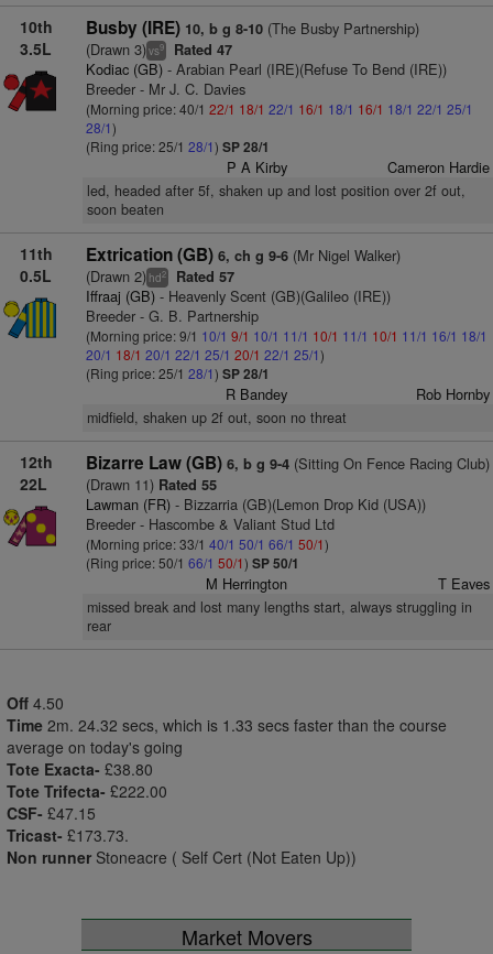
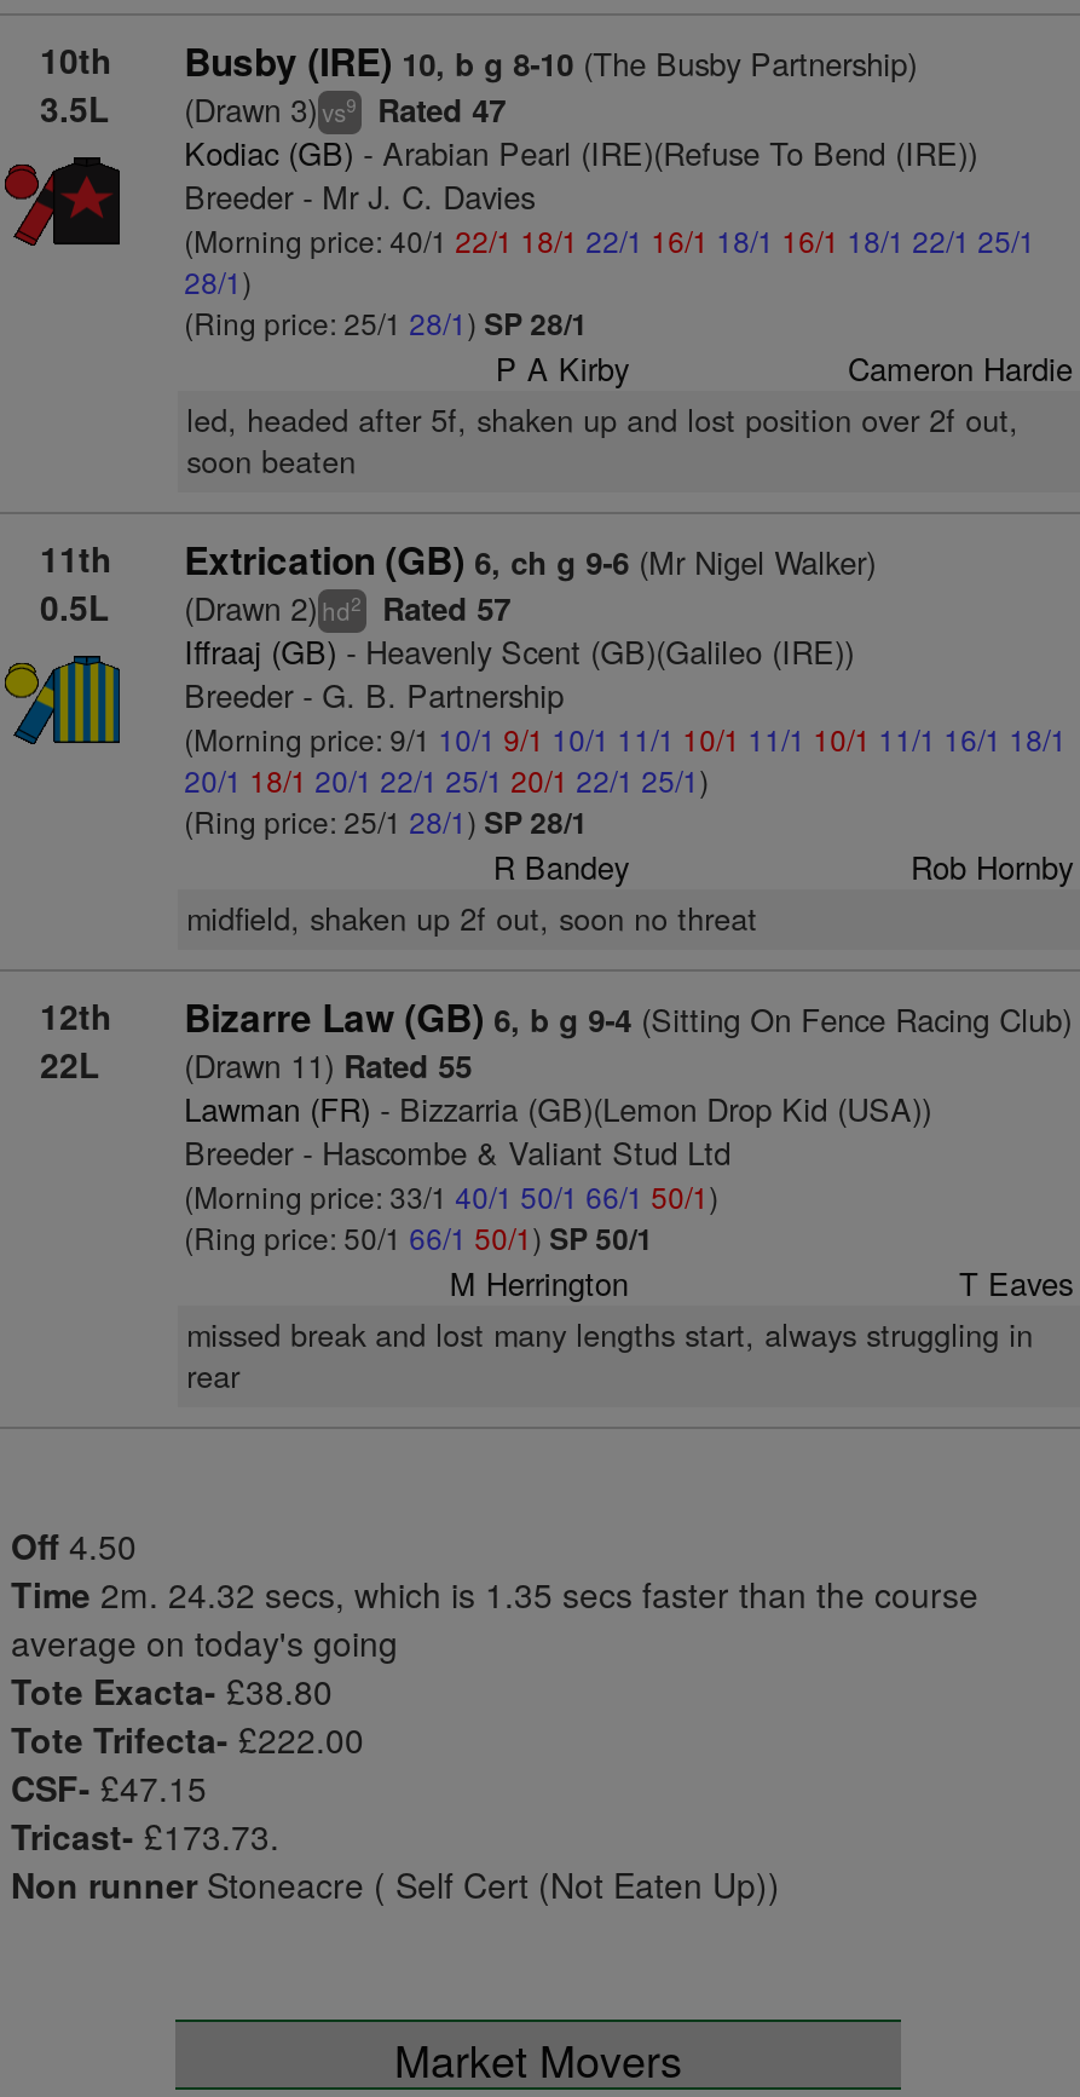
- [image]

- Time 2m. 24.32 secs, which is 1.33 secs faster than the course
+ Time 2m. 24.32 secs, which is 1.35 secs faster than the course
